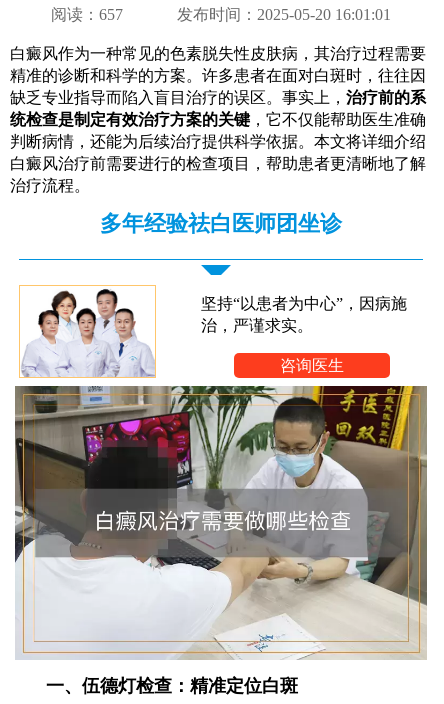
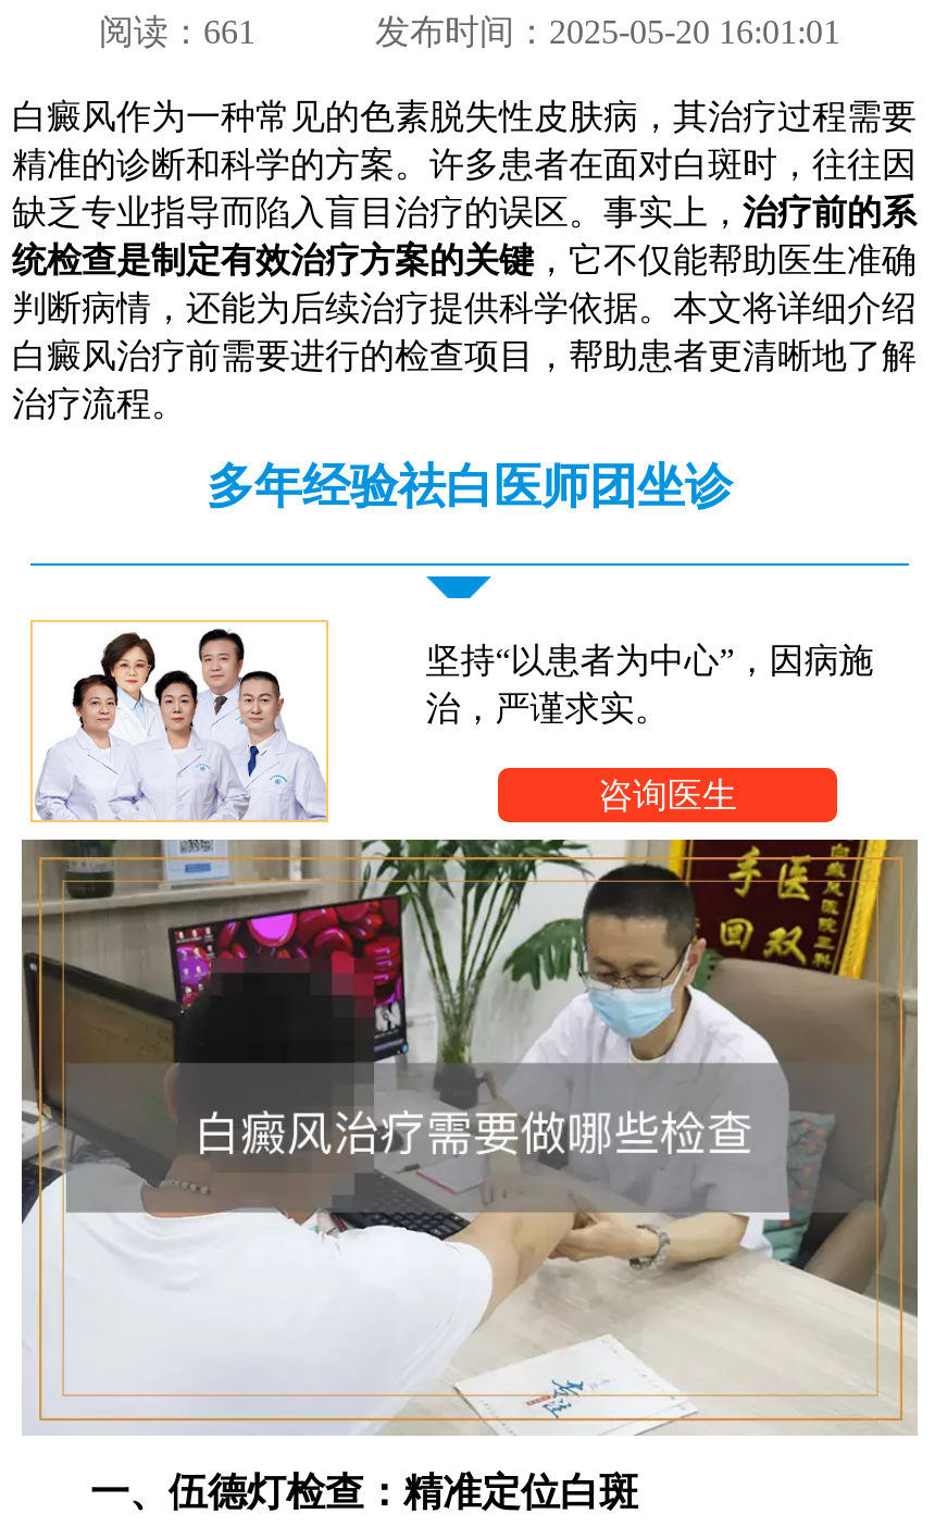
- 阅读：657
+ 阅读：661
